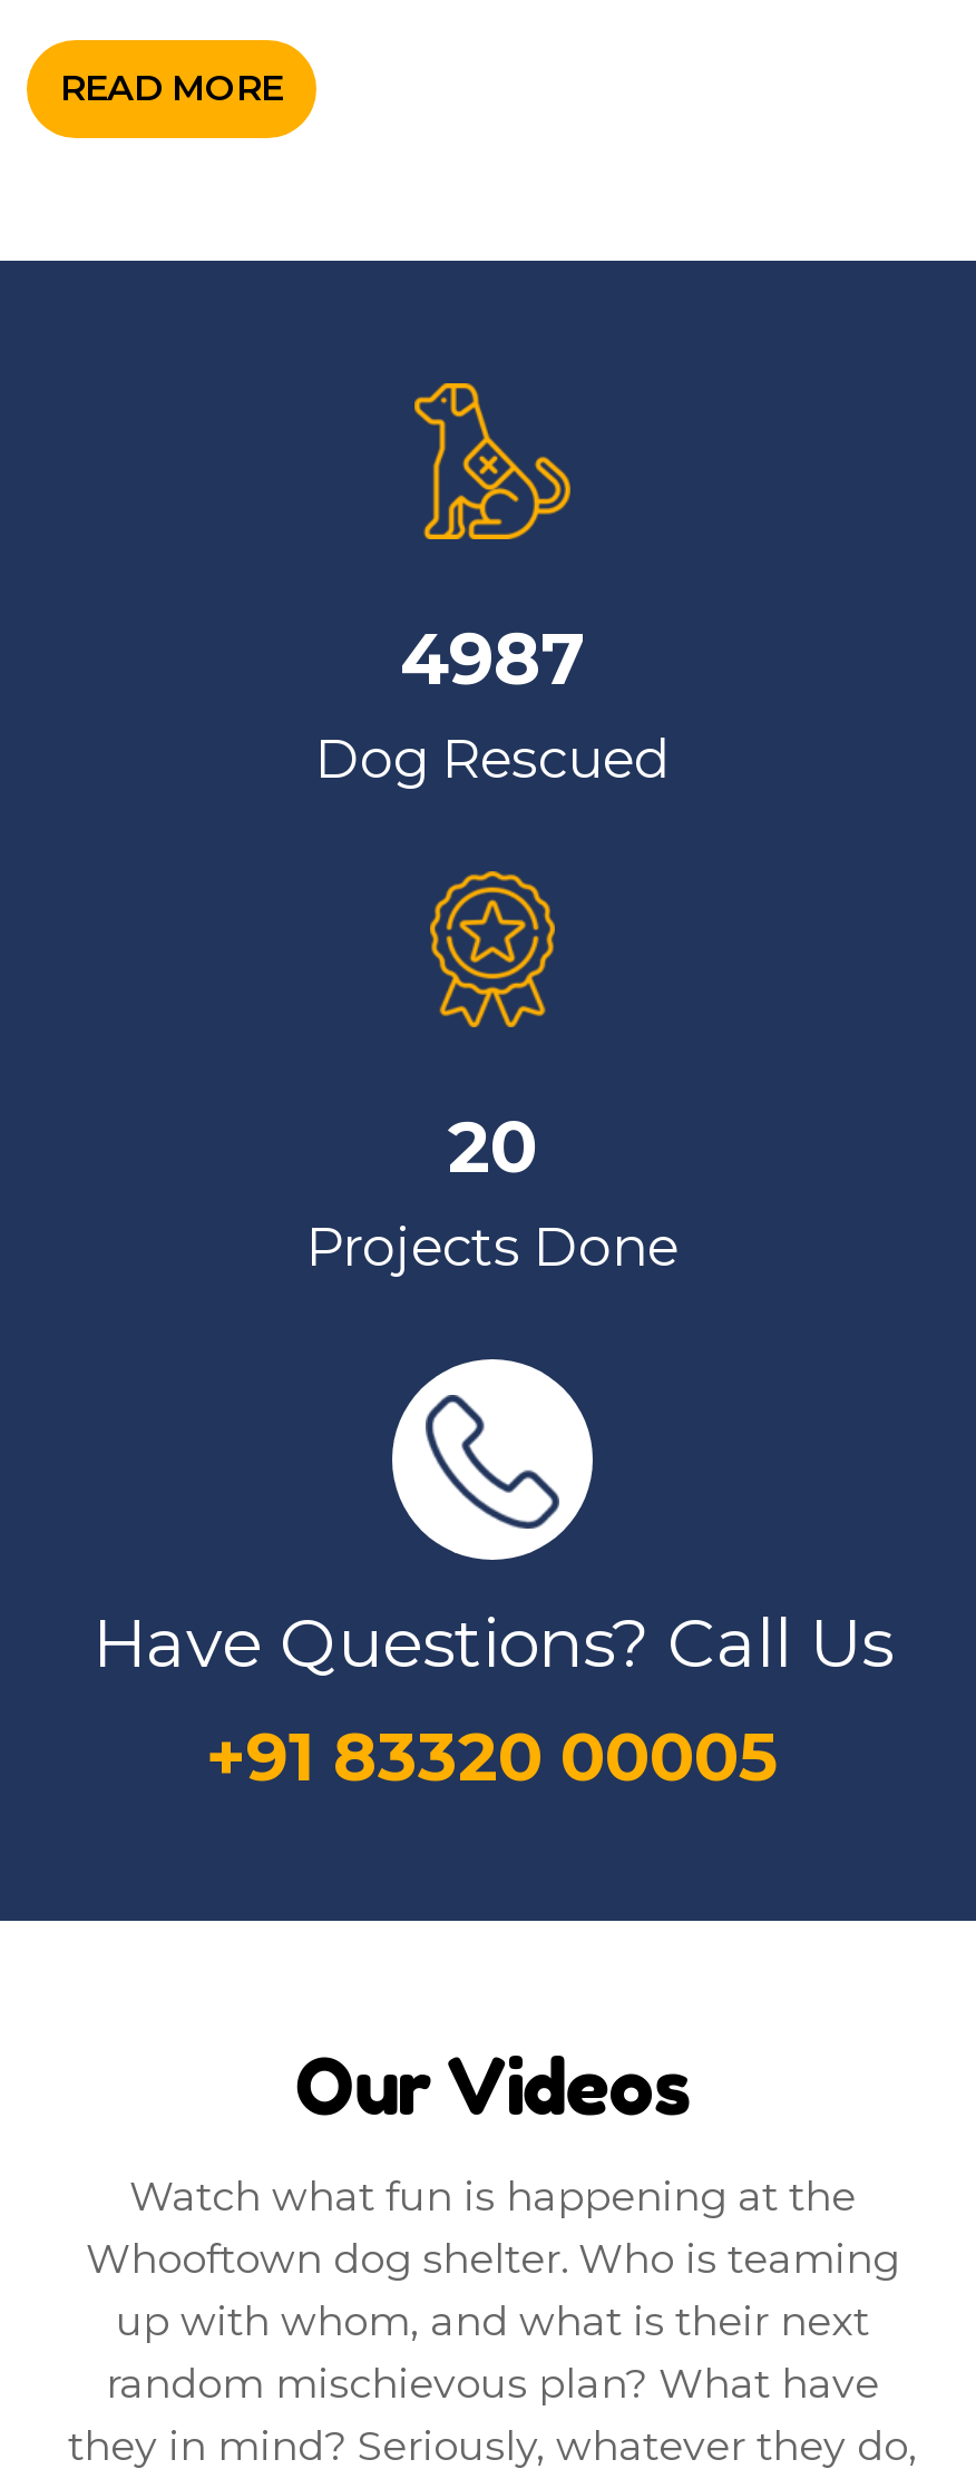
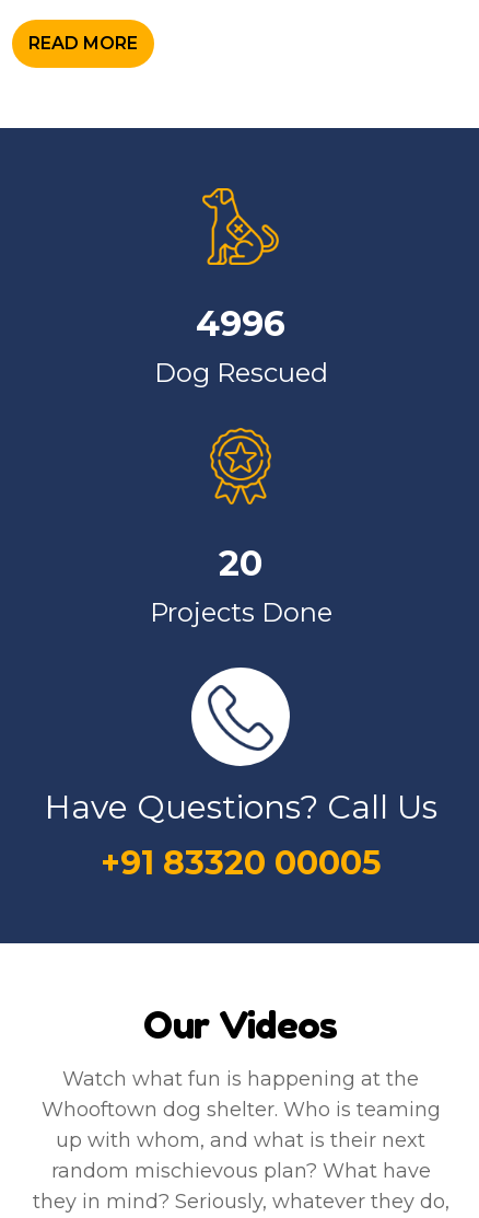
- 4987
+ 4996
